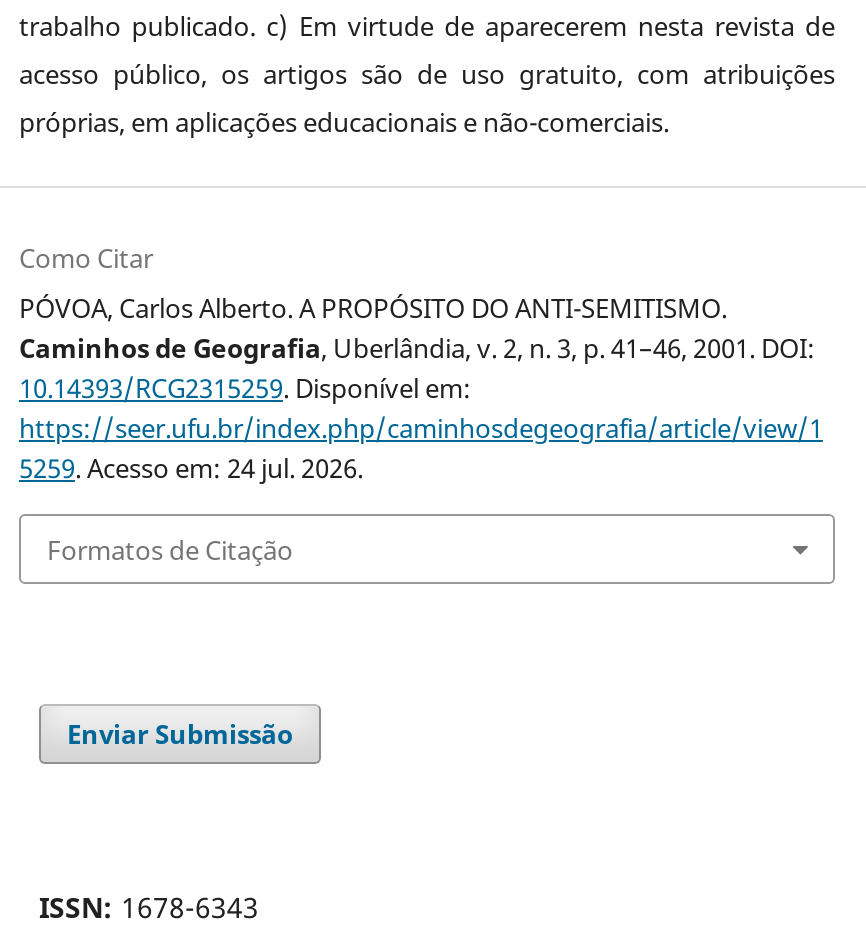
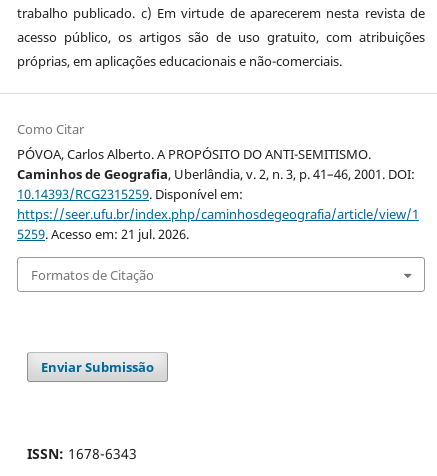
- 5259. Acesso em: 24 jul. 2026.
+ 5259. Acesso em: 21 jul. 2026.
